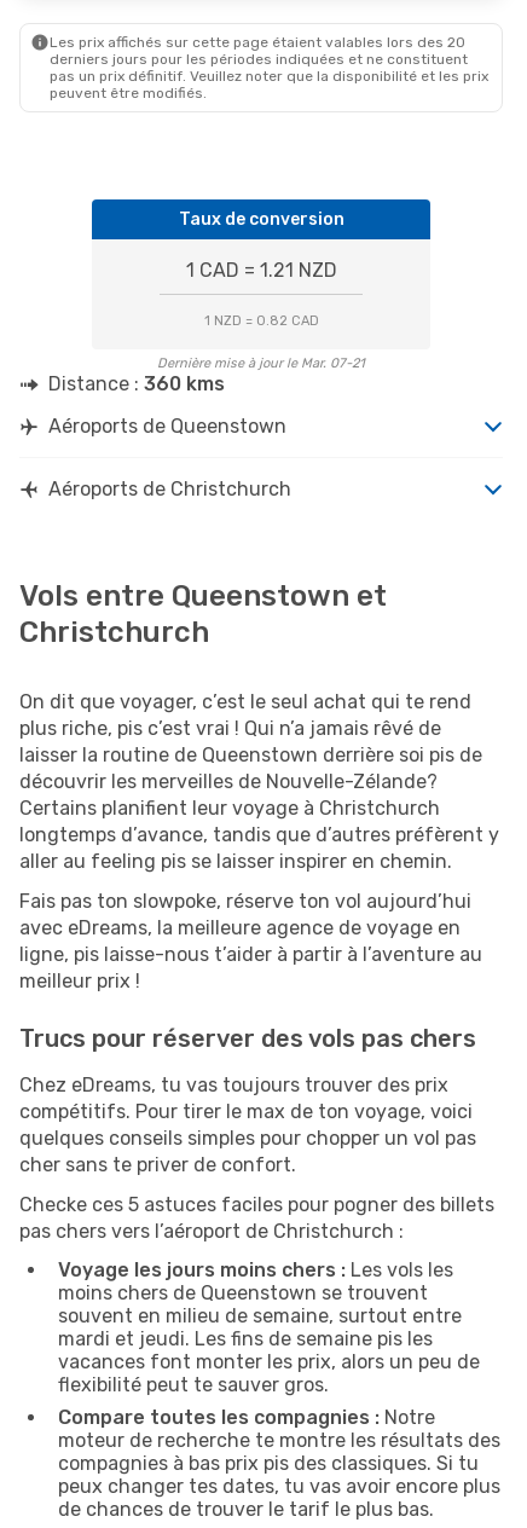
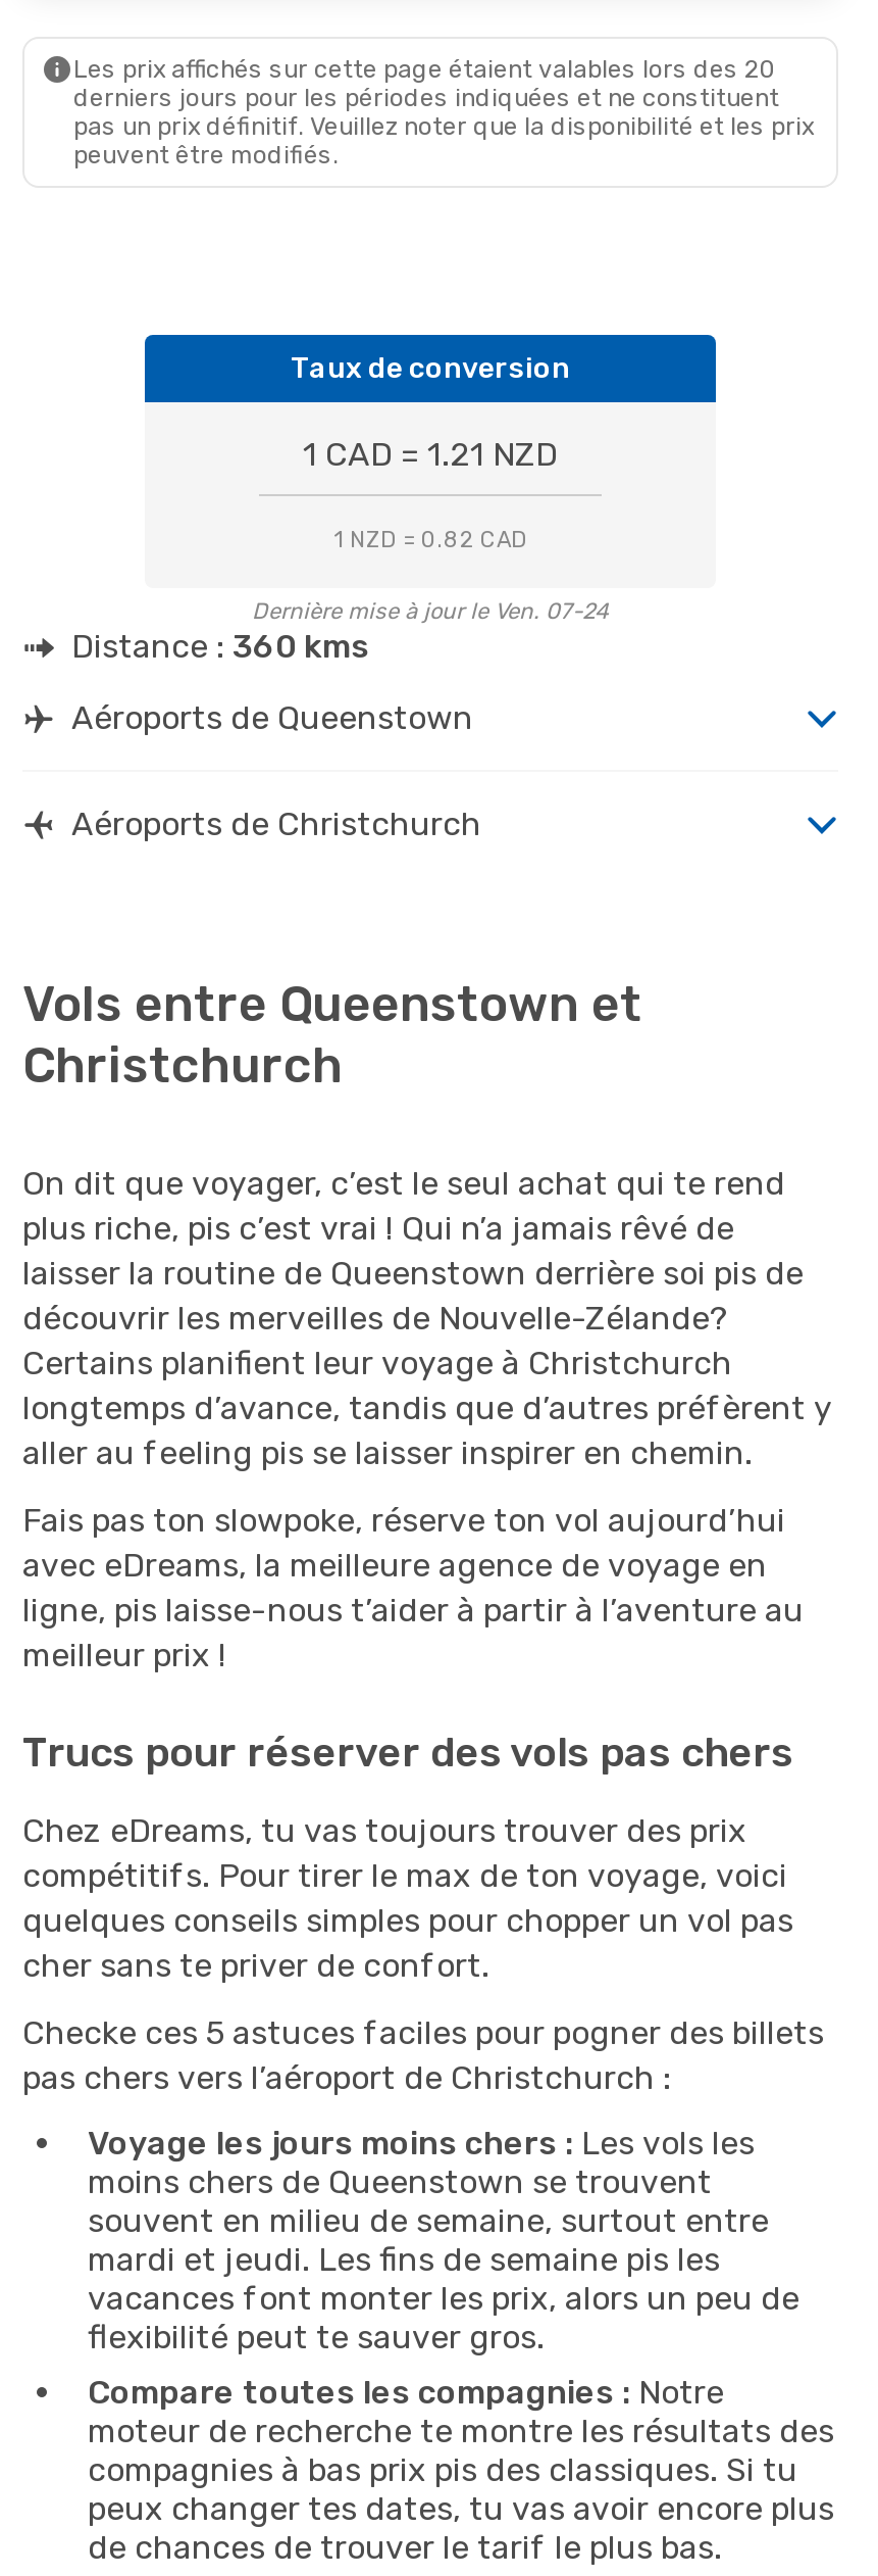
- Dernière mise à jour le Mar. 07-21
+ Dernière mise à jour le Ven. 07-24
